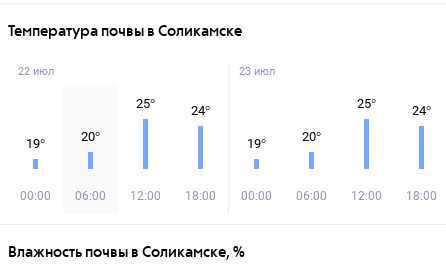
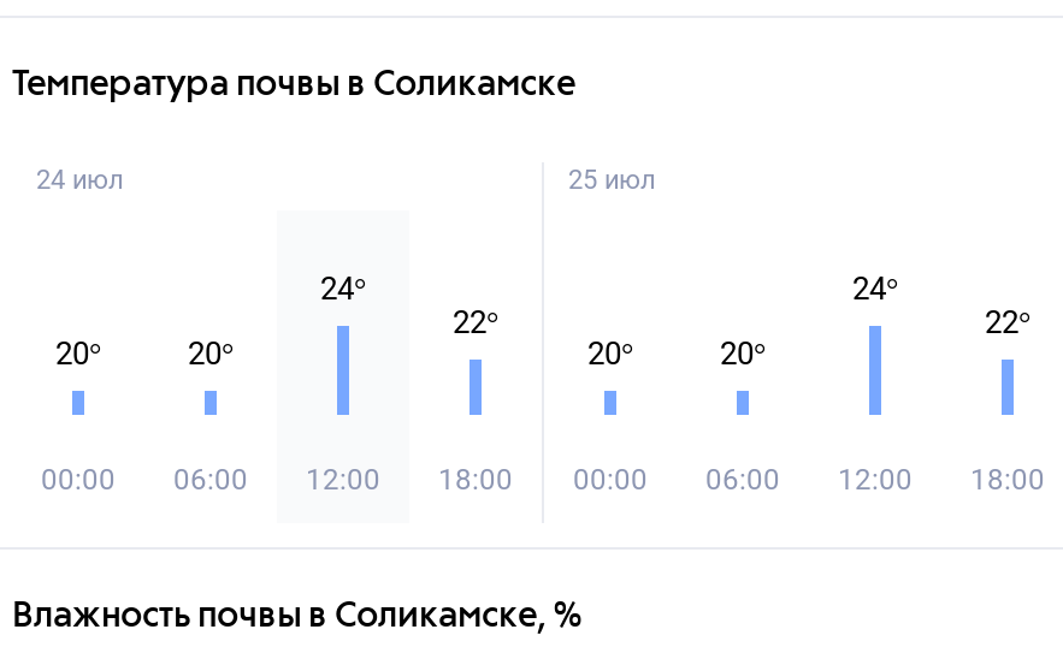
- 22 июл
+ 24 июл

- 23 июл
+ 25 июл

- 25°
+ 24°

- 25°
+ 24°

- 24°
+ 22°

- 24°
+ 22°

- 19°
+ 20°

- 19°
+ 20°
